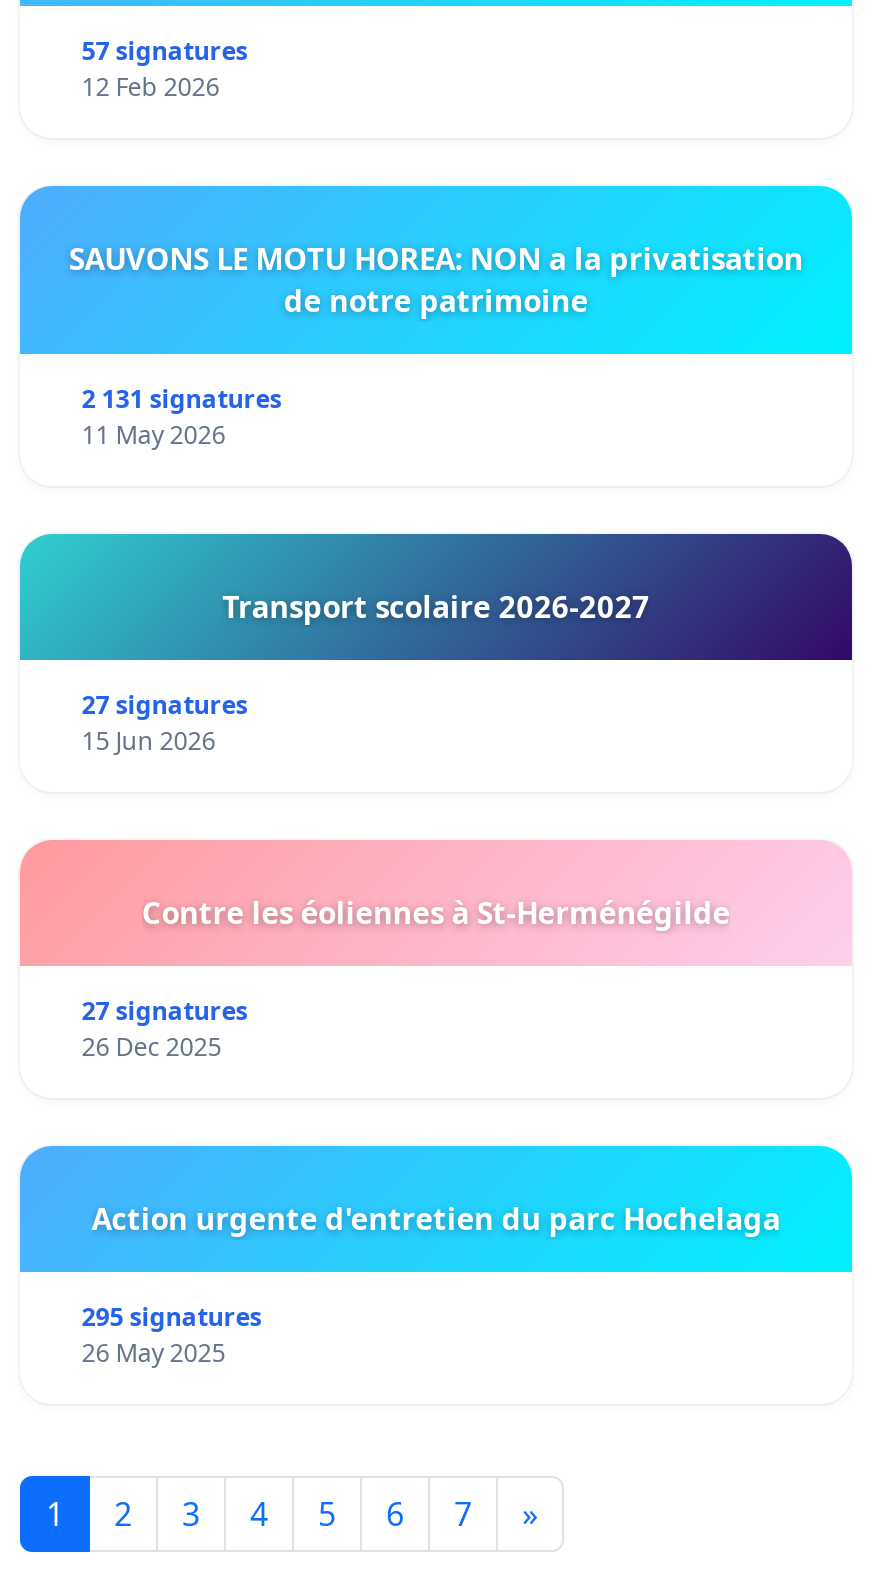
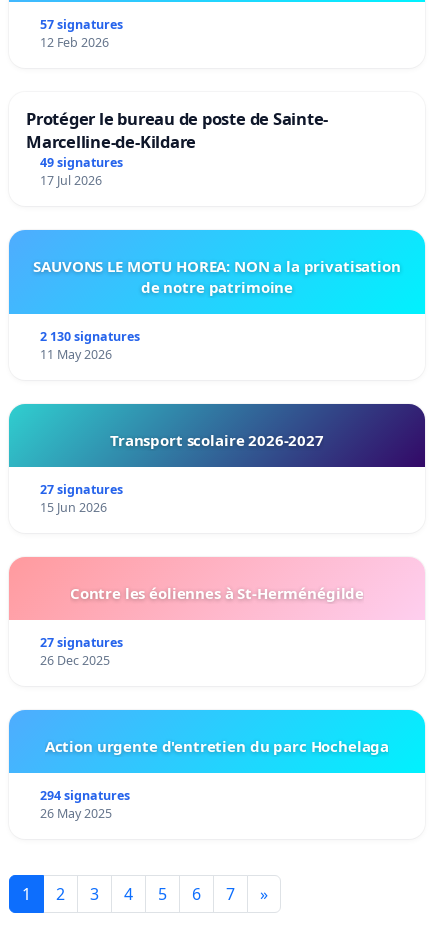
+ Protéger le bureau de poste de Sainte-
+ Marcelline-de-Kildare
+ 49 signatures
+ 17 Jul 2026

- 2 131 signatures
+ 2 130 signatures

- 295 signatures
+ 294 signatures
